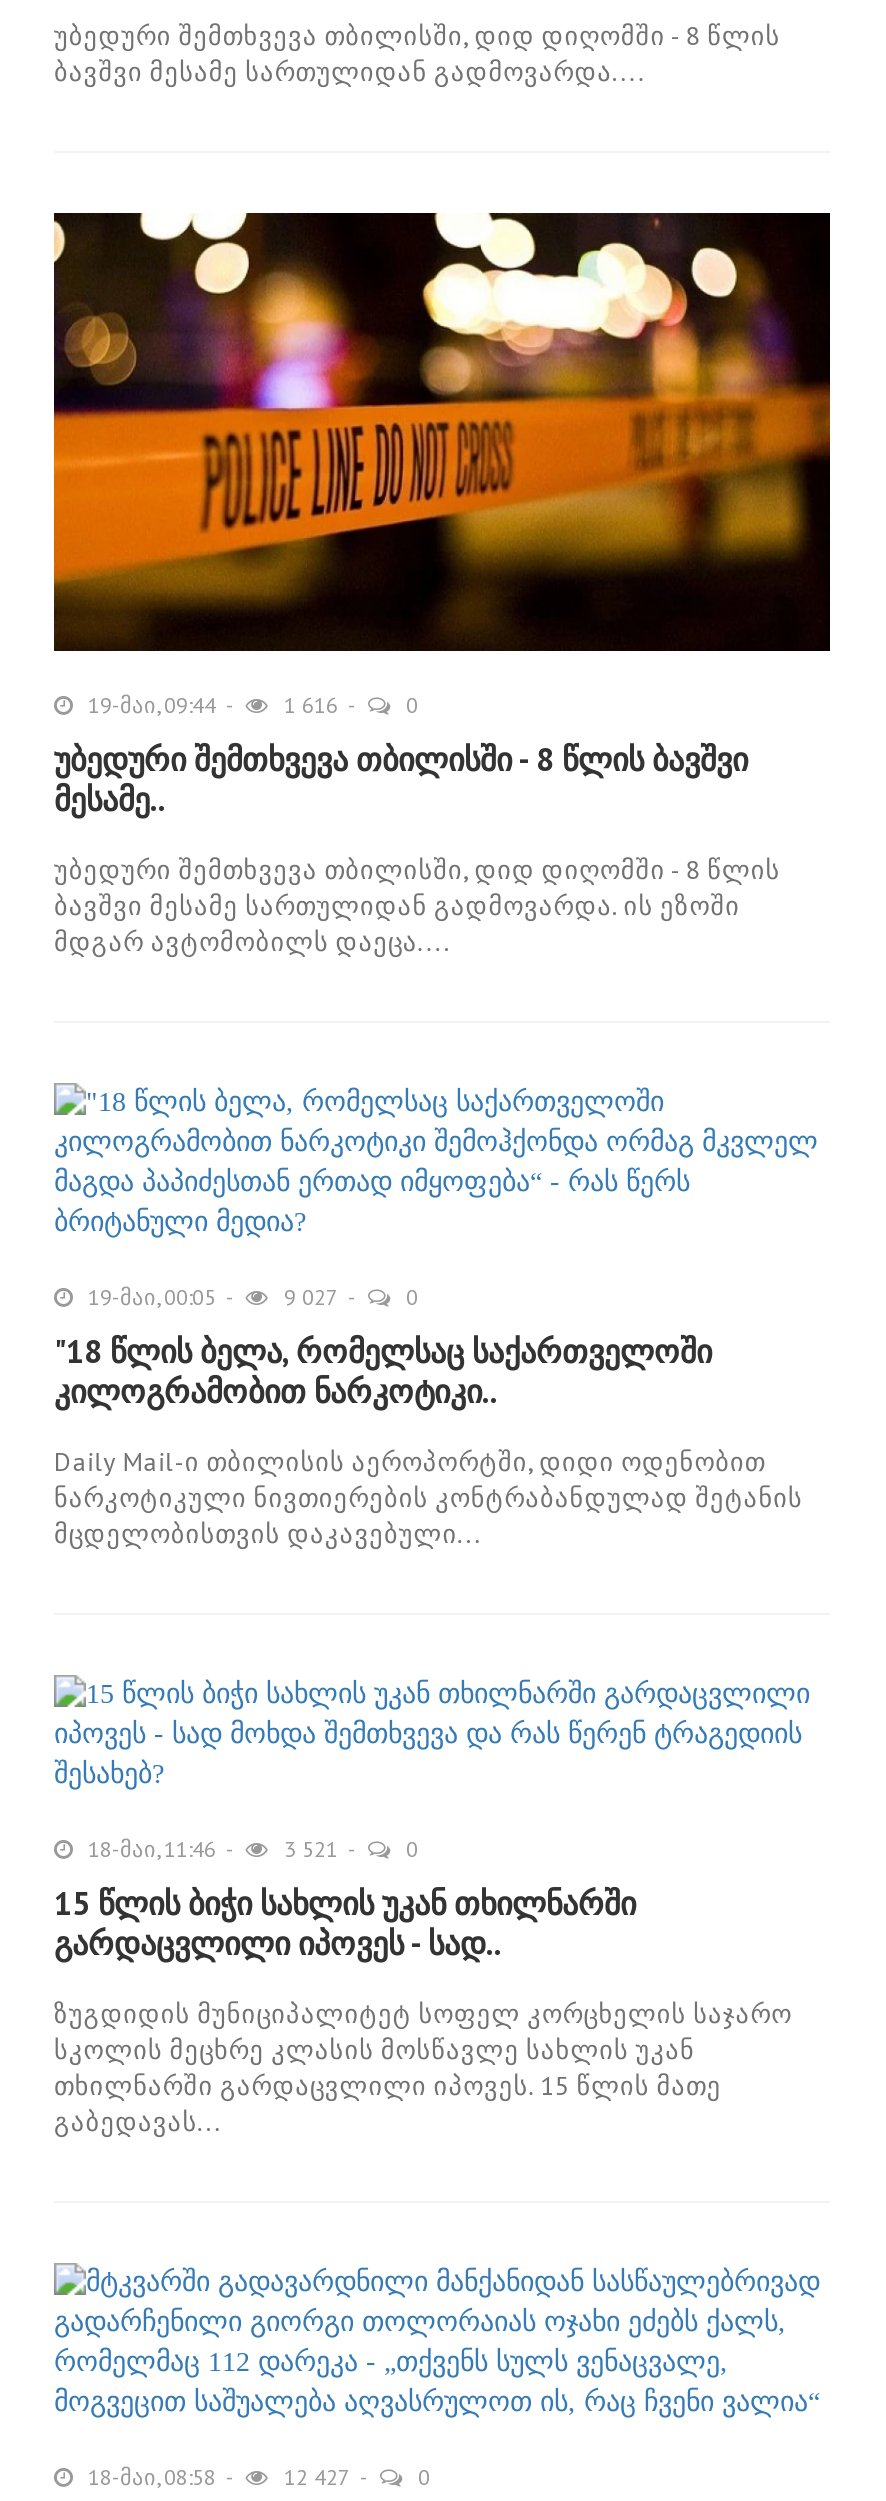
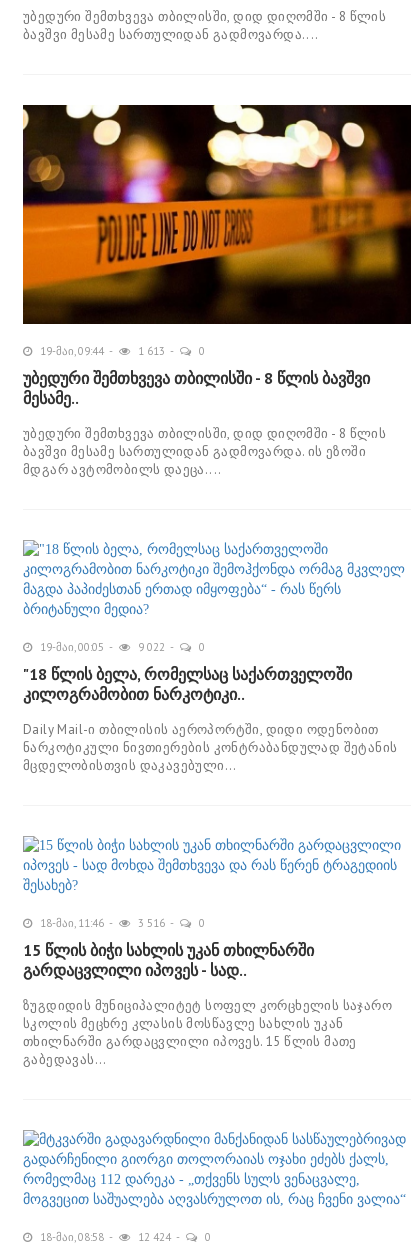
- 1 616
+ 1 613

- 9 027
+ 9 022

- 3 521
+ 3 516

- 12 427
+ 12 424
